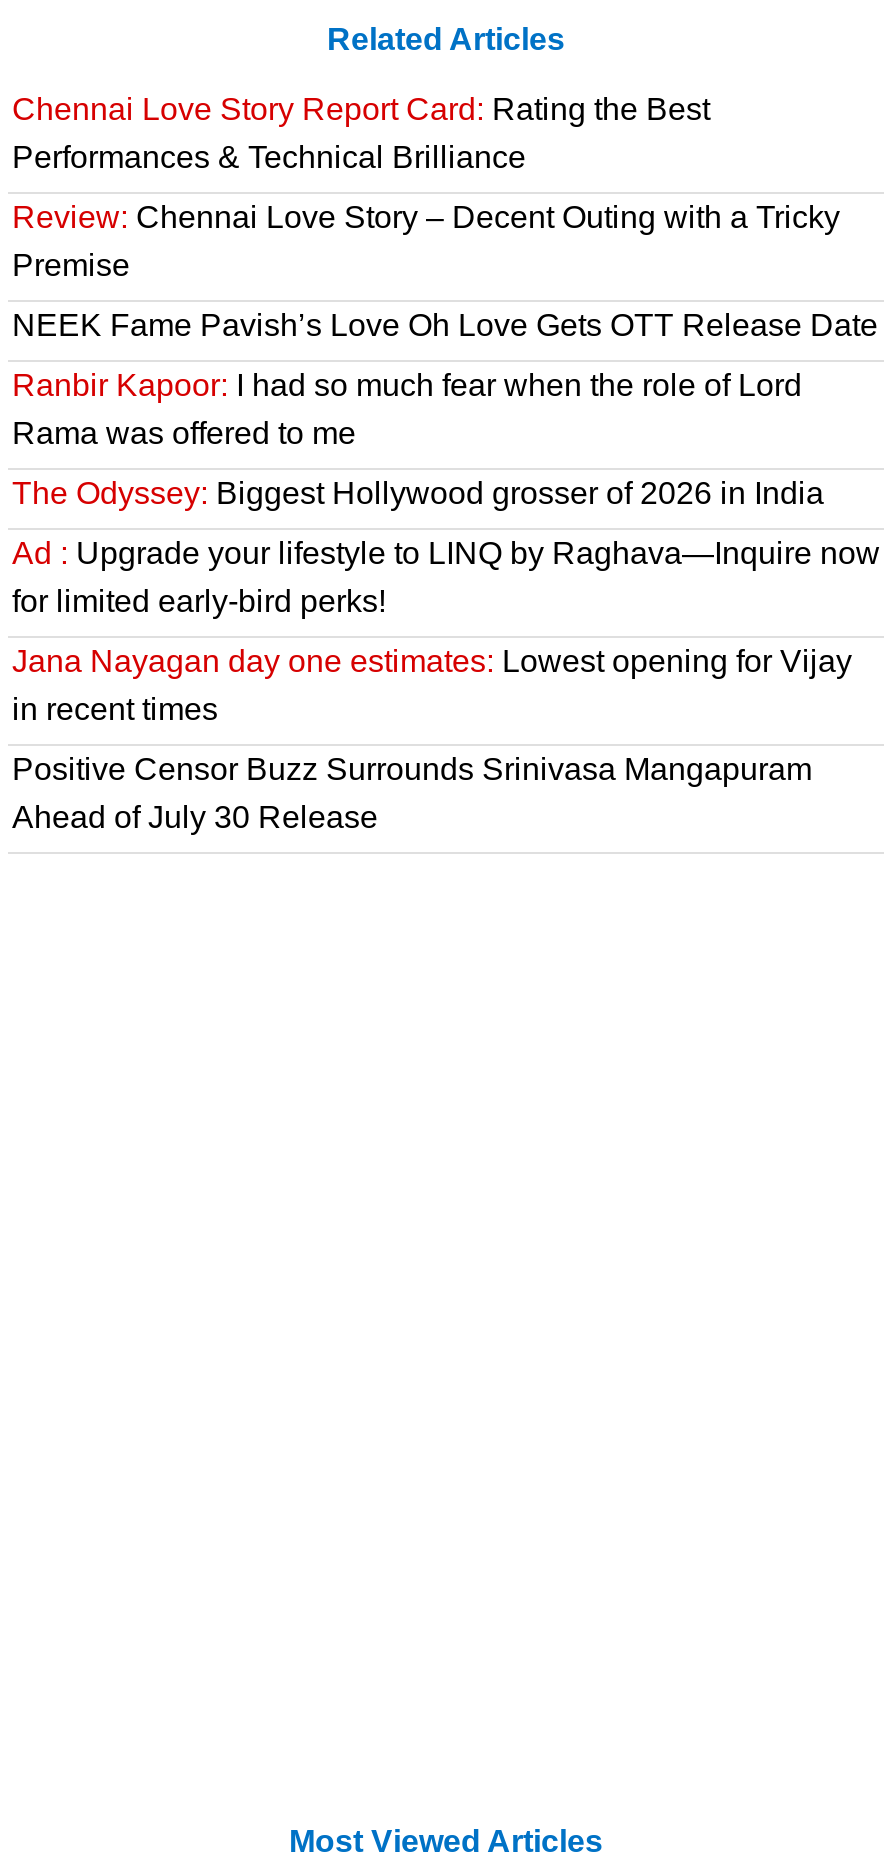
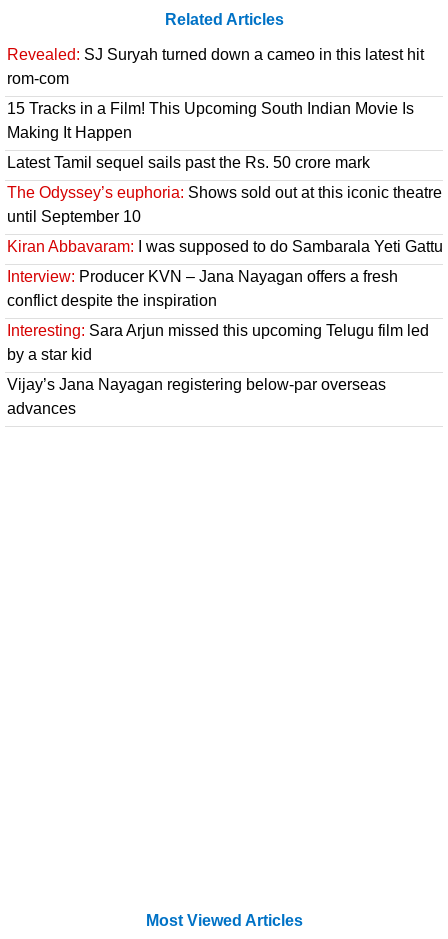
- Chennai Love Story Report Card: Rating the Best
- Performances & Technical Brilliance
+ Revealed: SJ Suryah turned down a cameo in this latest hit
+ rom-com

- Review: Chennai Love Story – Decent Outing with a Tricky
- Premise
+ 15 Tracks in a Film! This Upcoming South Indian Movie Is
+ Making It Happen

- NEEK Fame Pavish’s Love Oh Love Gets OTT Release Date
+ Latest Tamil sequel sails past the Rs. 50 crore mark

- Ranbir Kapoor: I had so much fear when the role of Lord
- Rama was offered to me
+ The Odyssey’s euphoria: Shows sold out at this iconic theatre
+ until September 10

- The Odyssey: Biggest Hollywood grosser of 2026 in India
+ Kiran Abbavaram: I was supposed to do Sambarala Yeti Gattu

- Ad : Upgrade your lifestyle to LINQ by Raghava—Inquire now
- for limited early-bird perks!
+ Interview: Producer KVN – Jana Nayagan offers a fresh
+ conflict despite the inspiration

- Jana Nayagan day one estimates: Lowest opening for Vijay
- in recent times
+ Interesting: Sara Arjun missed this upcoming Telugu film led
+ by a star kid

- Positive Censor Buzz Surrounds Srinivasa Mangapuram
- Ahead of July 30 Release
+ Vijay’s Jana Nayagan registering below-par overseas
+ advances
